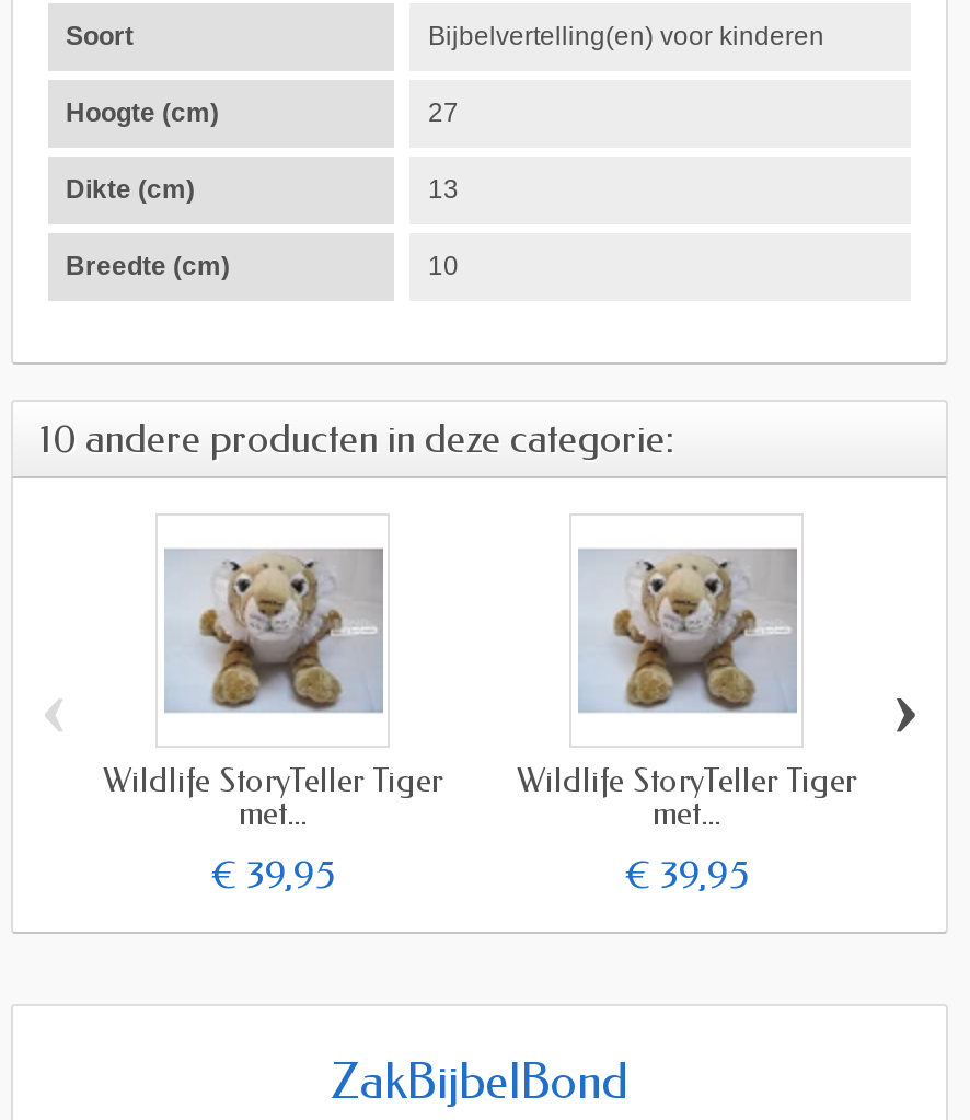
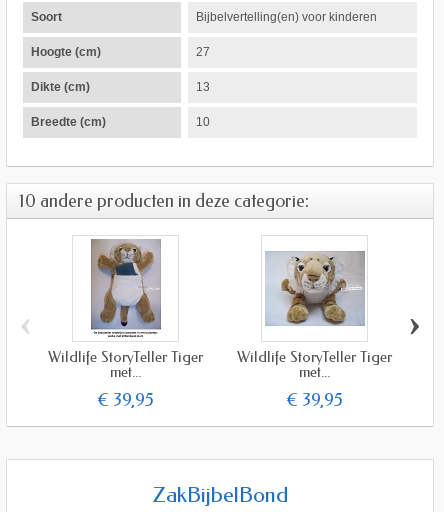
- [image]
+ [image]
